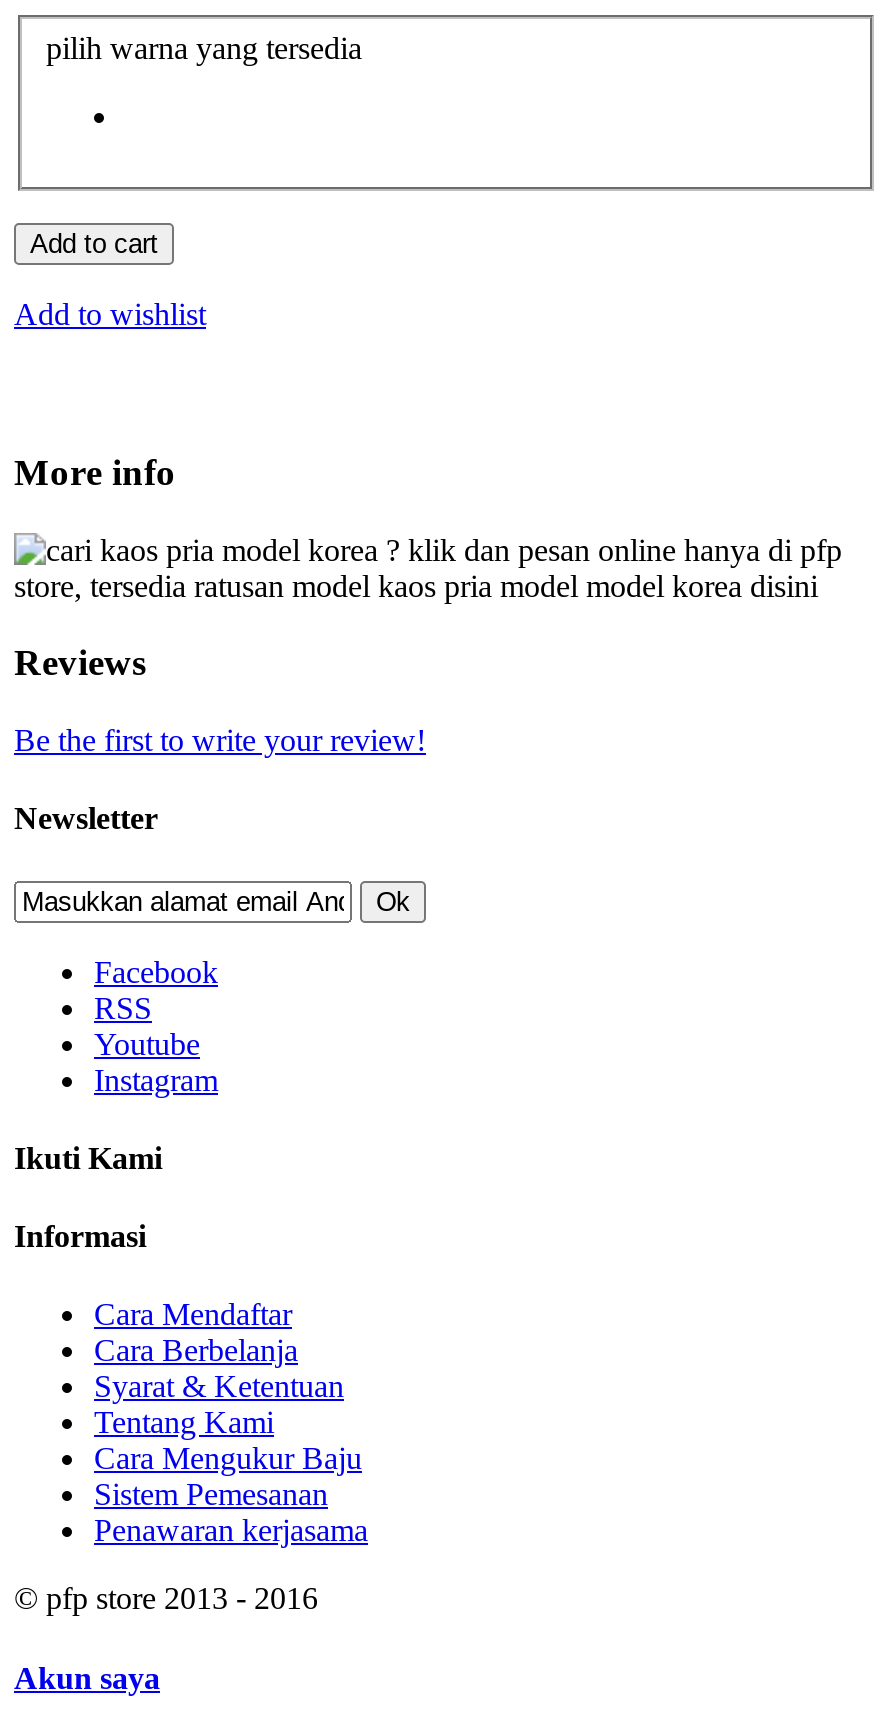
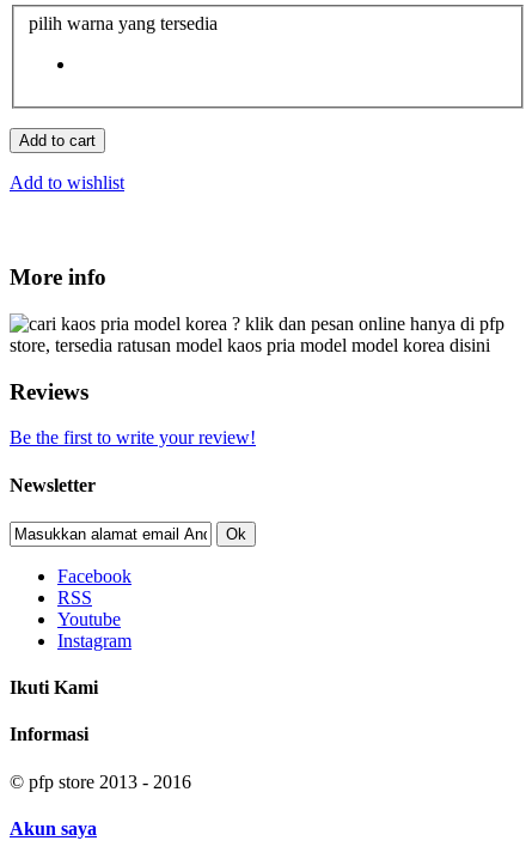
- Cara Mendaftar
- Cara Berbelanja
- Syarat & Ketentuan
- Tentang Kami
- Cara Mengukur Baju
- Sistem Pemesanan
- Penawaran kerjasama
